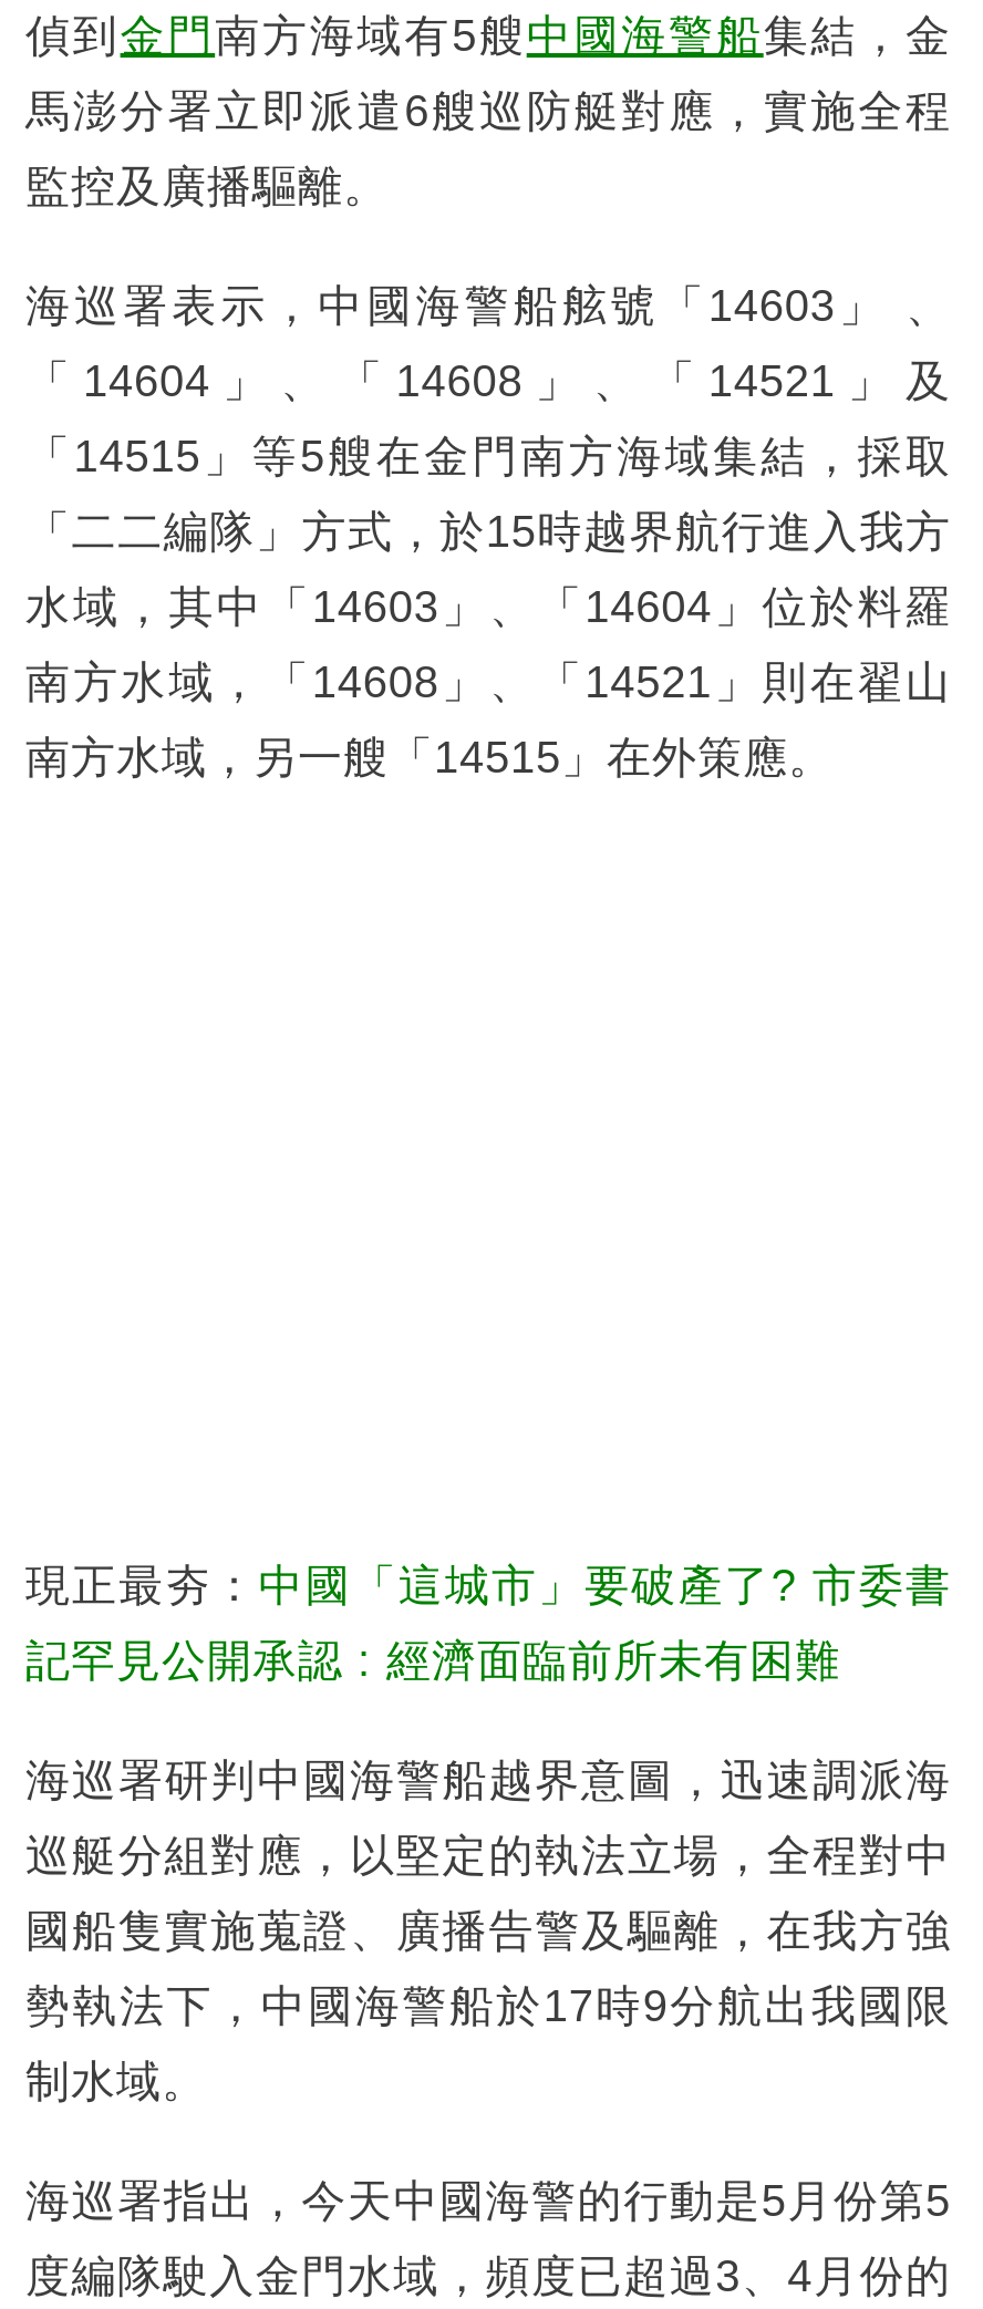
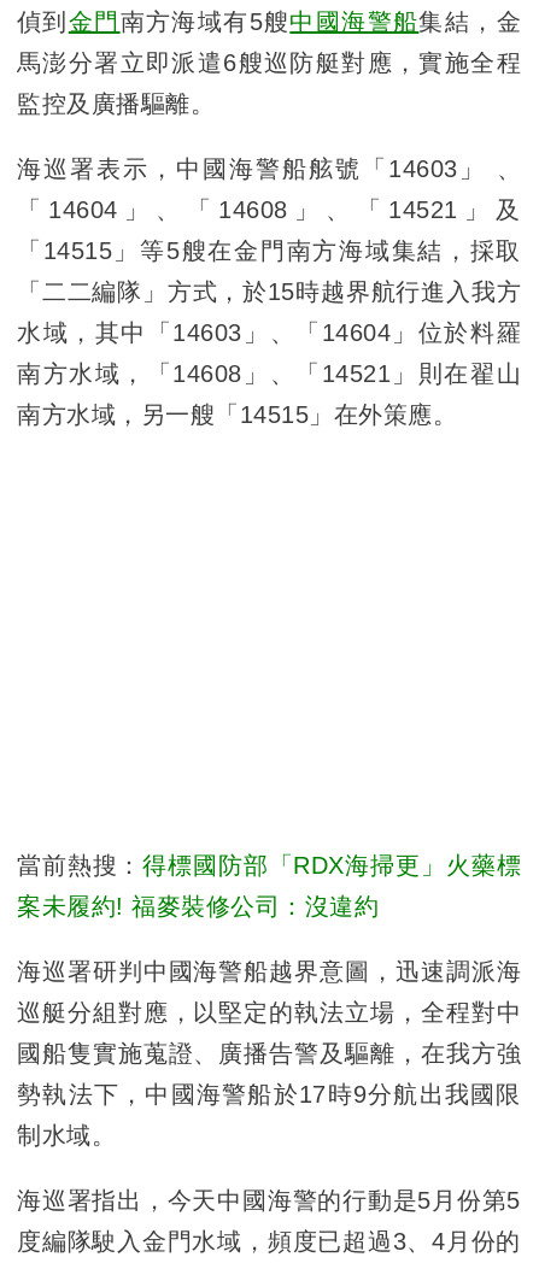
- 現正最夯：中國「這城市」要破產了? 市委書
+ 當前熱搜：得標國防部「RDX海掃更」火藥標

- 記罕見公開承認 : 經濟面臨前所未有困難
+ 案未履約! 福麥裝修公司：沒違約
